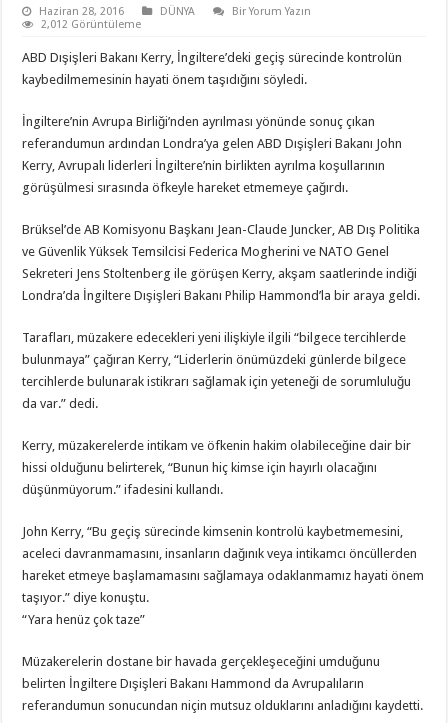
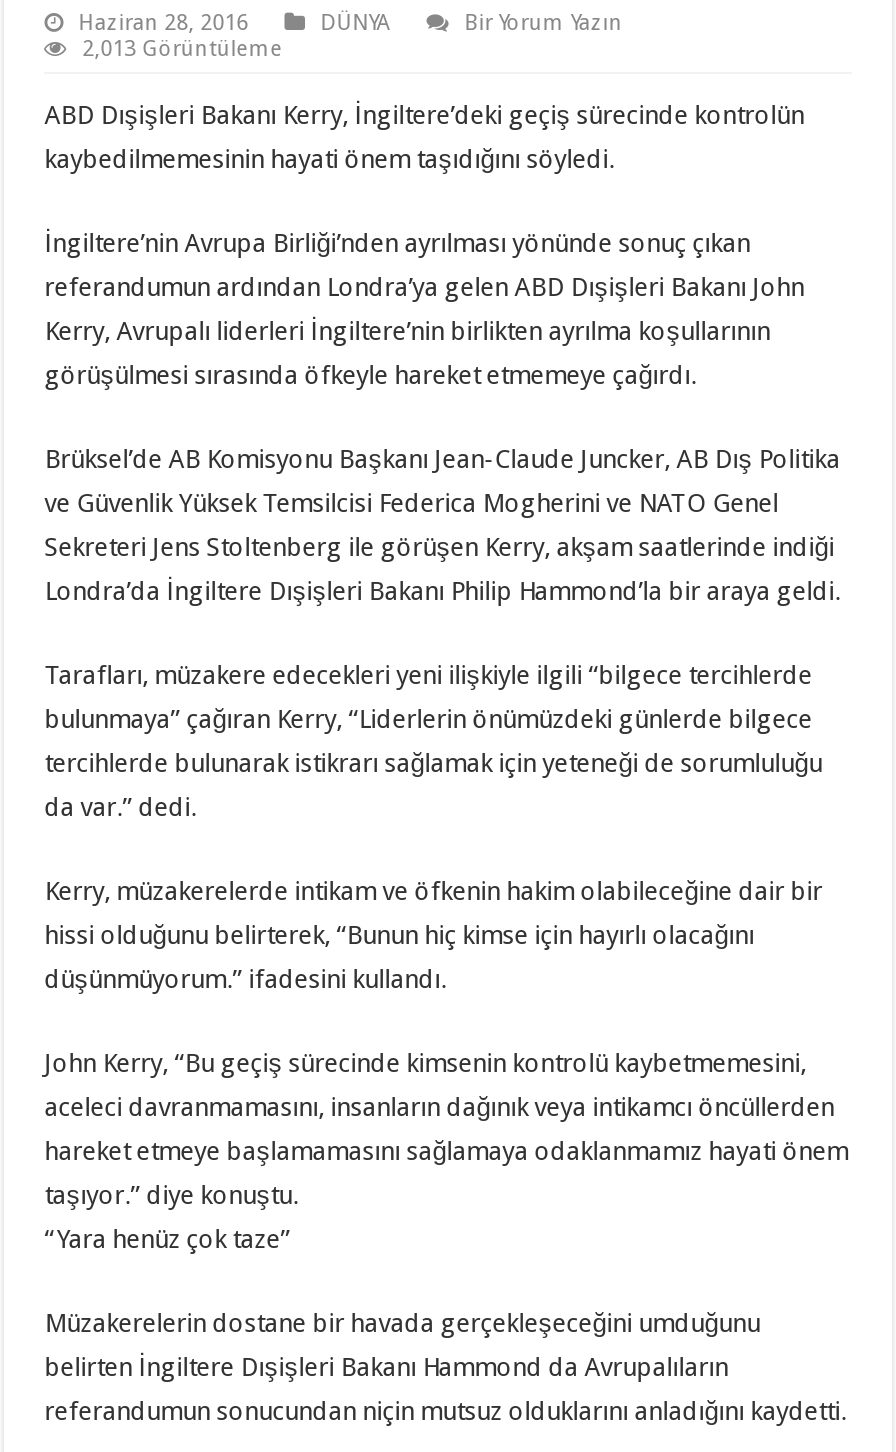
- 2,012 Görüntüleme
+ 2,013 Görüntüleme
